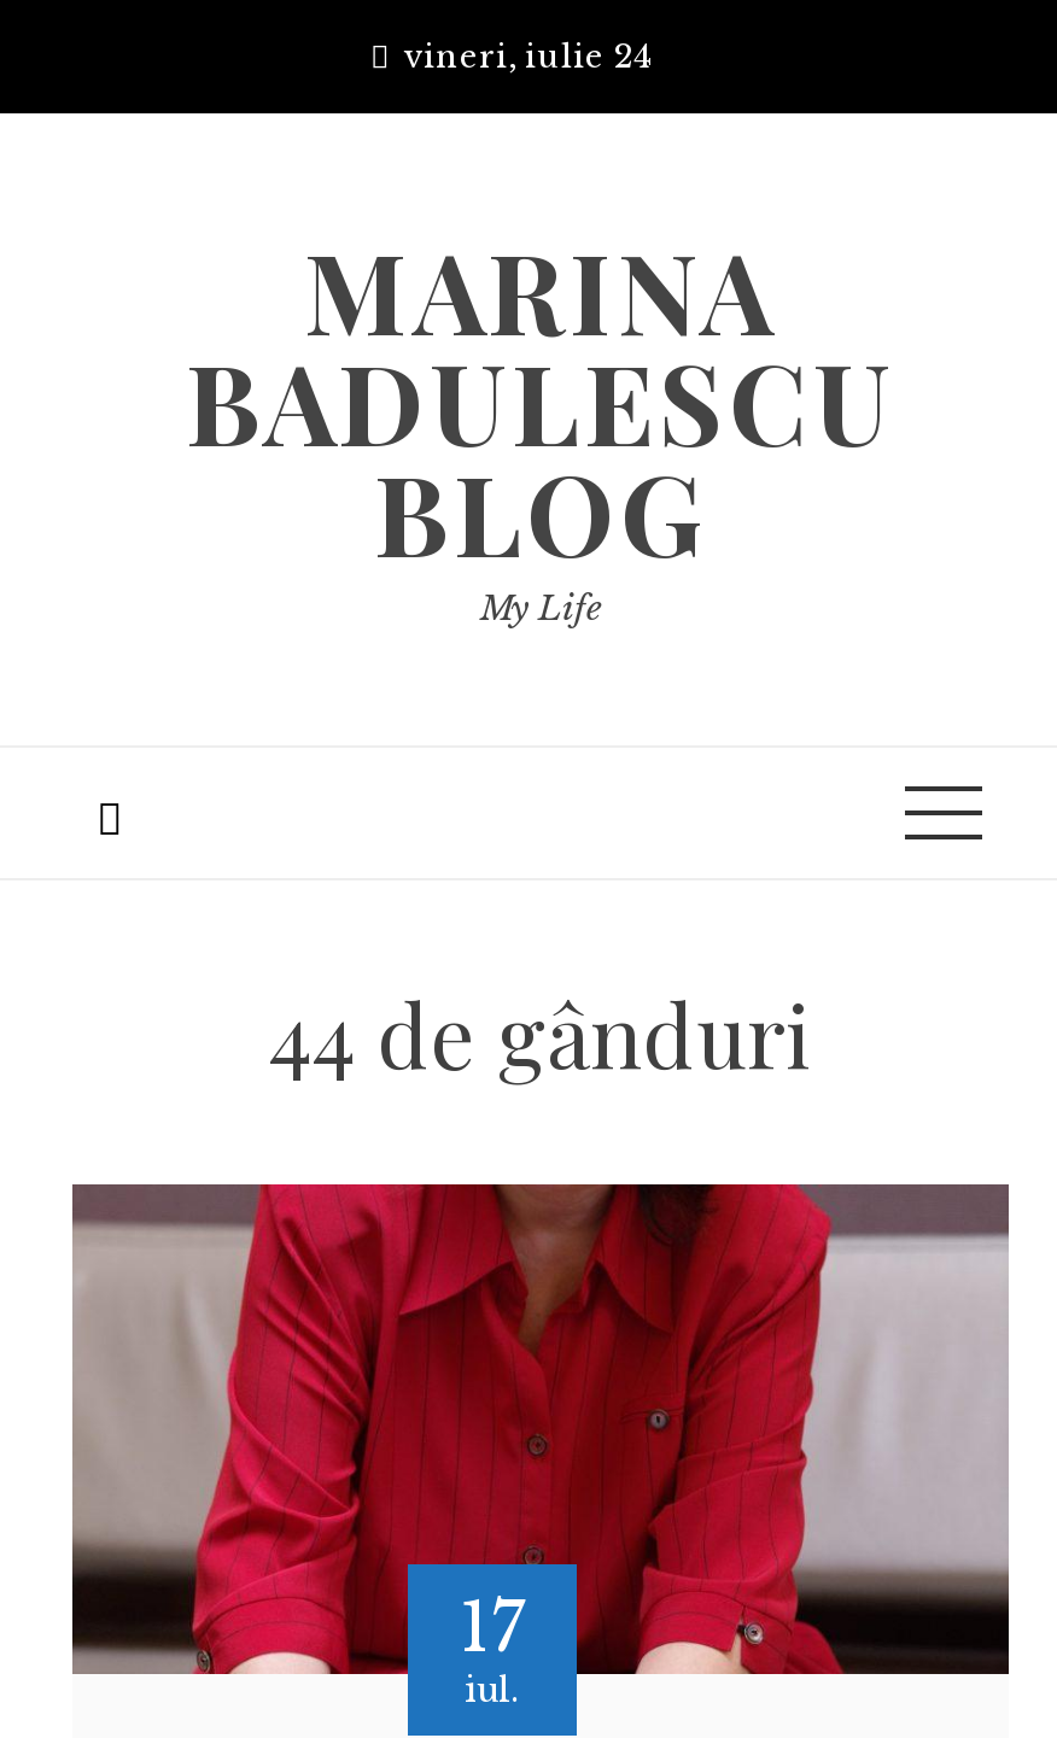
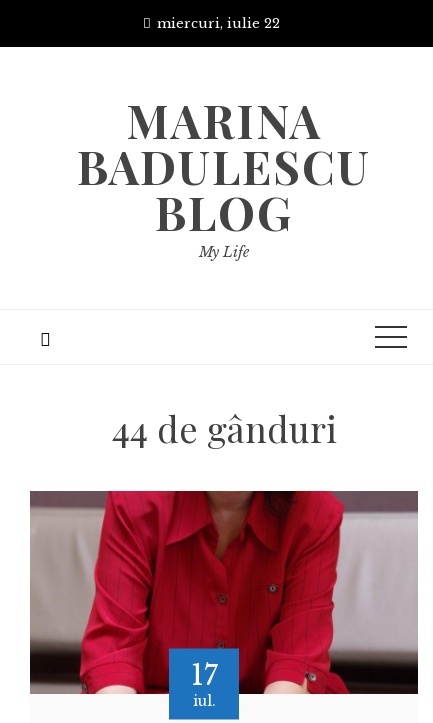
- vineri, iulie 24
+ miercuri, iulie 22
